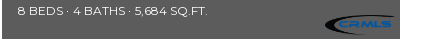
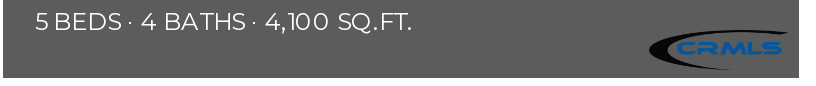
- 8 BEDS
+ 5 BEDS

- 5,684 SQ.FT.
+ 4,100 SQ.FT.
